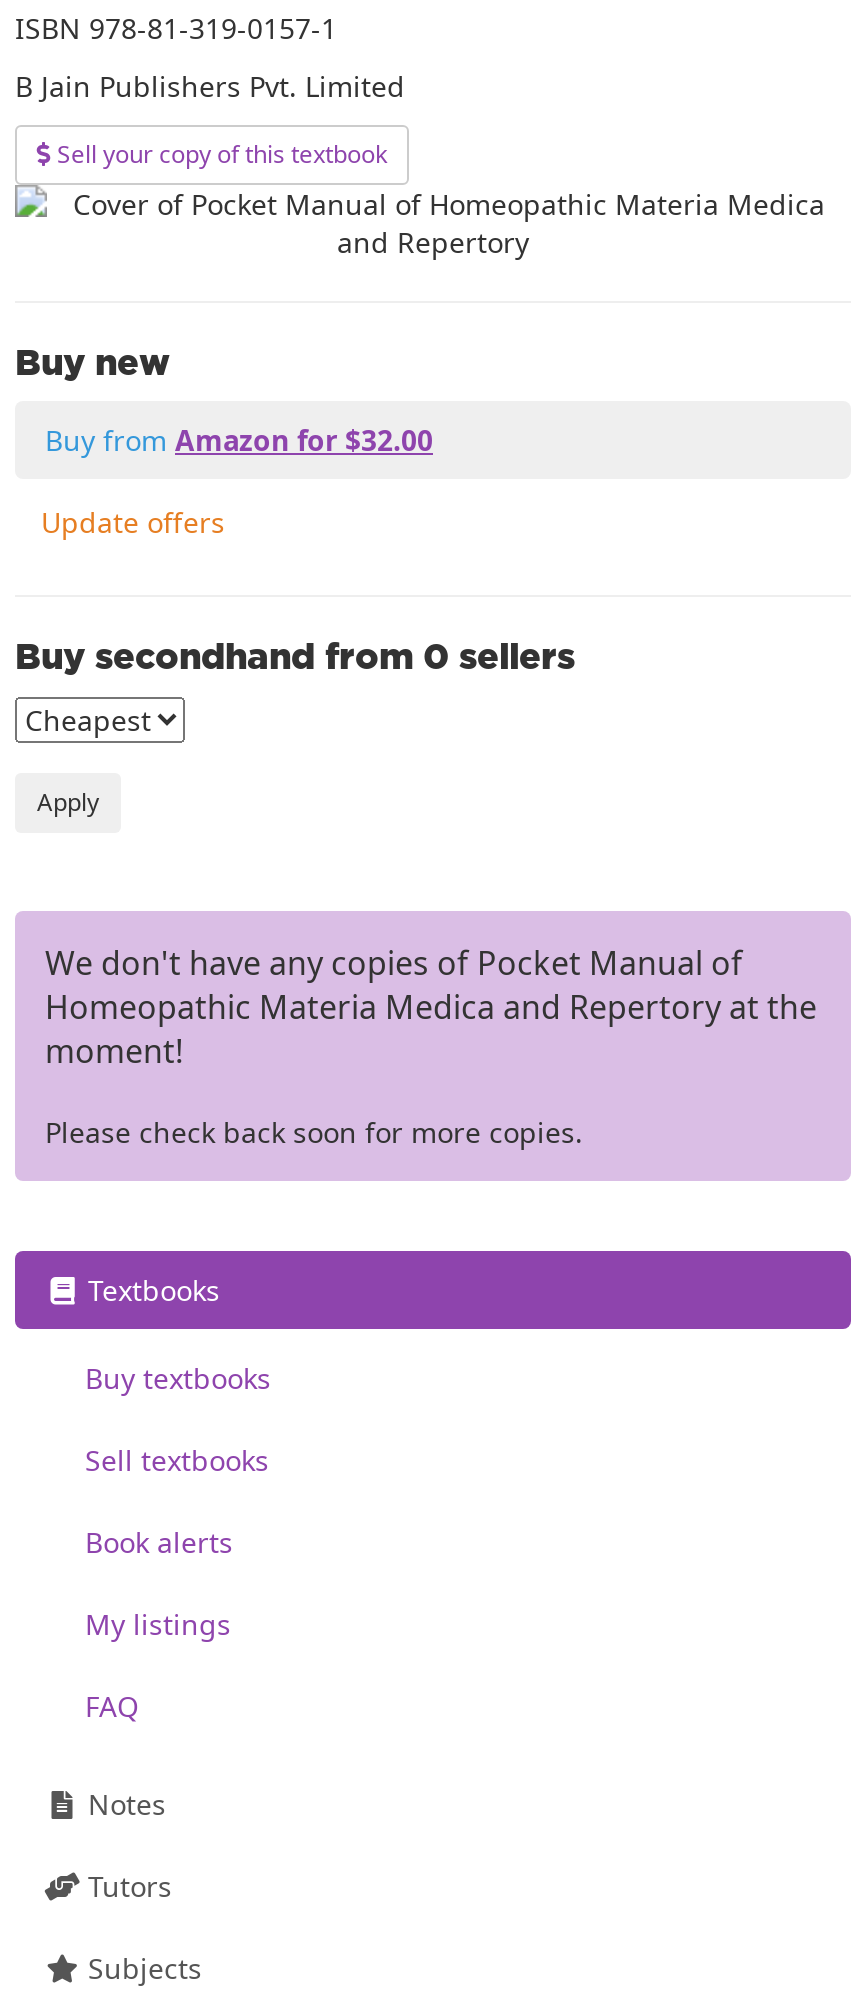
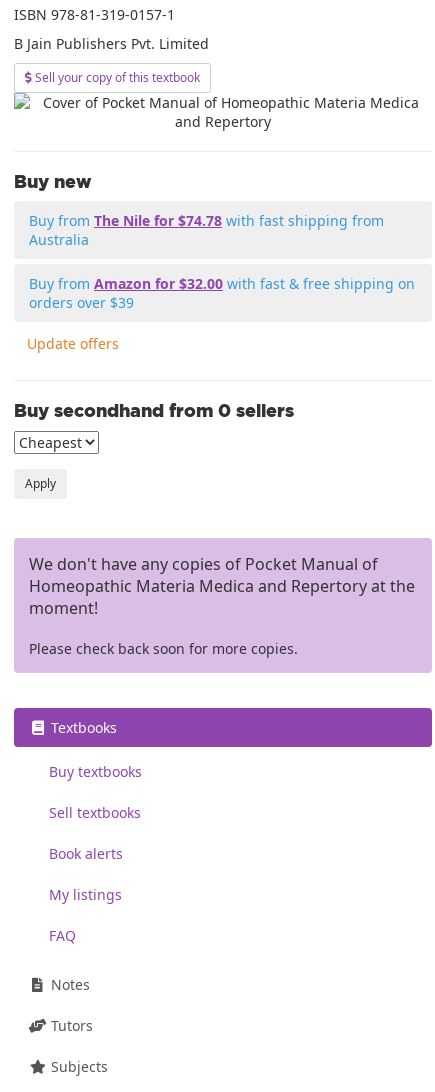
- Buy from Amazon for $32.00
+ Buy from The Nile for $74.78 with fast shipping from
+ Australia
+ Buy from Amazon for $32.00 with fast & free shipping on
+ orders over $39
